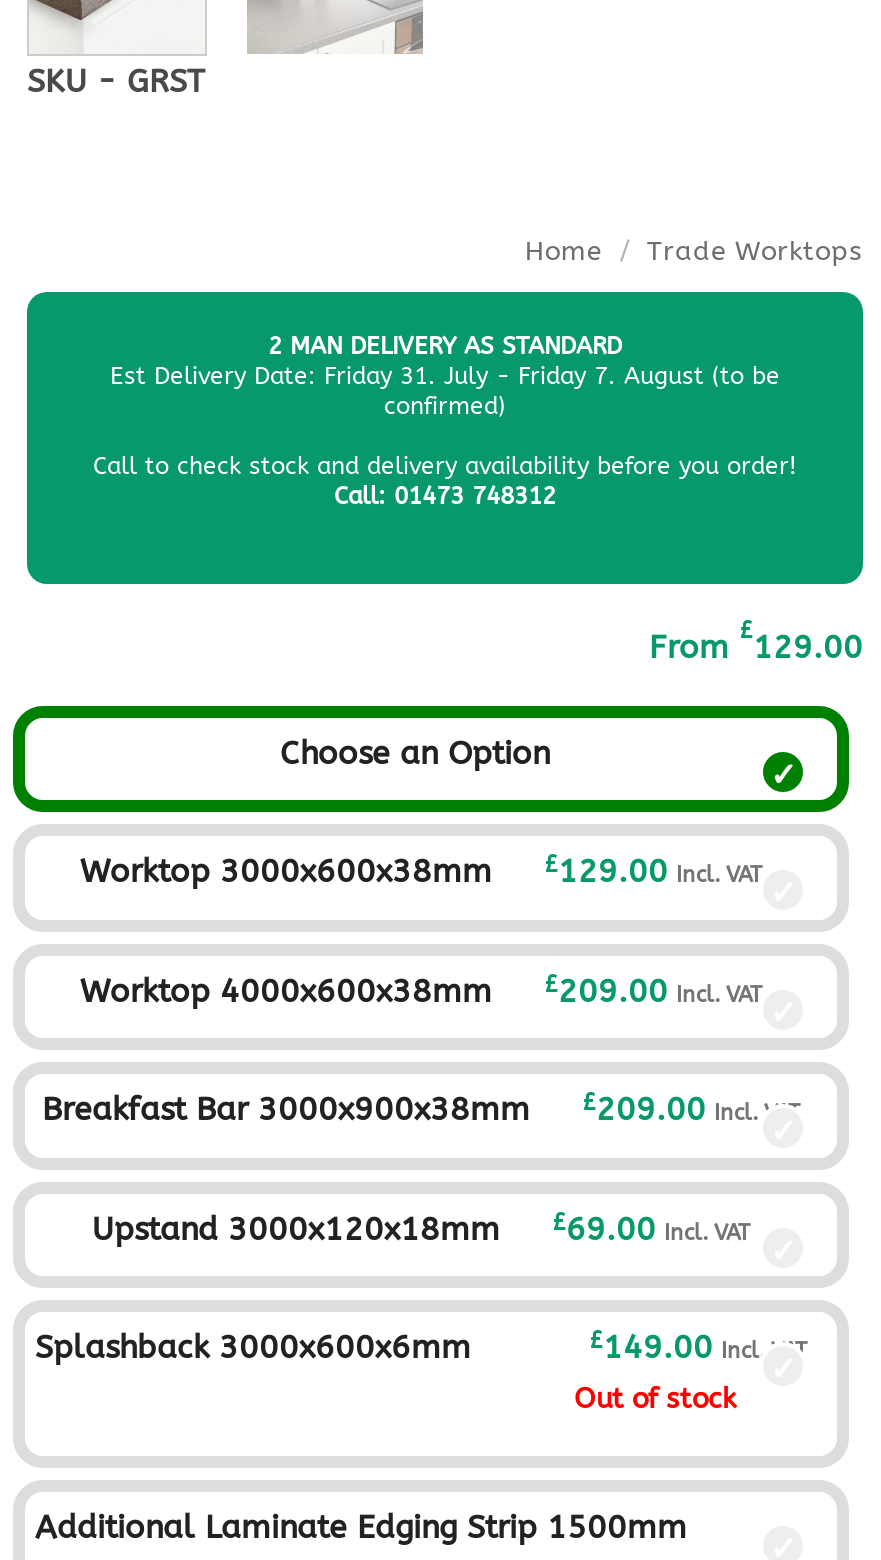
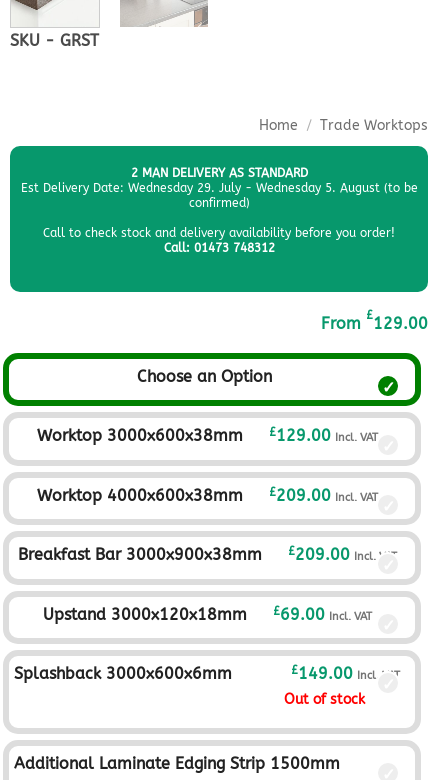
- Est Delivery Date: Friday 31. July - Friday 7. August (to be
+ Est Delivery Date: Wednesday 29. July - Wednesday 5. August (to be
